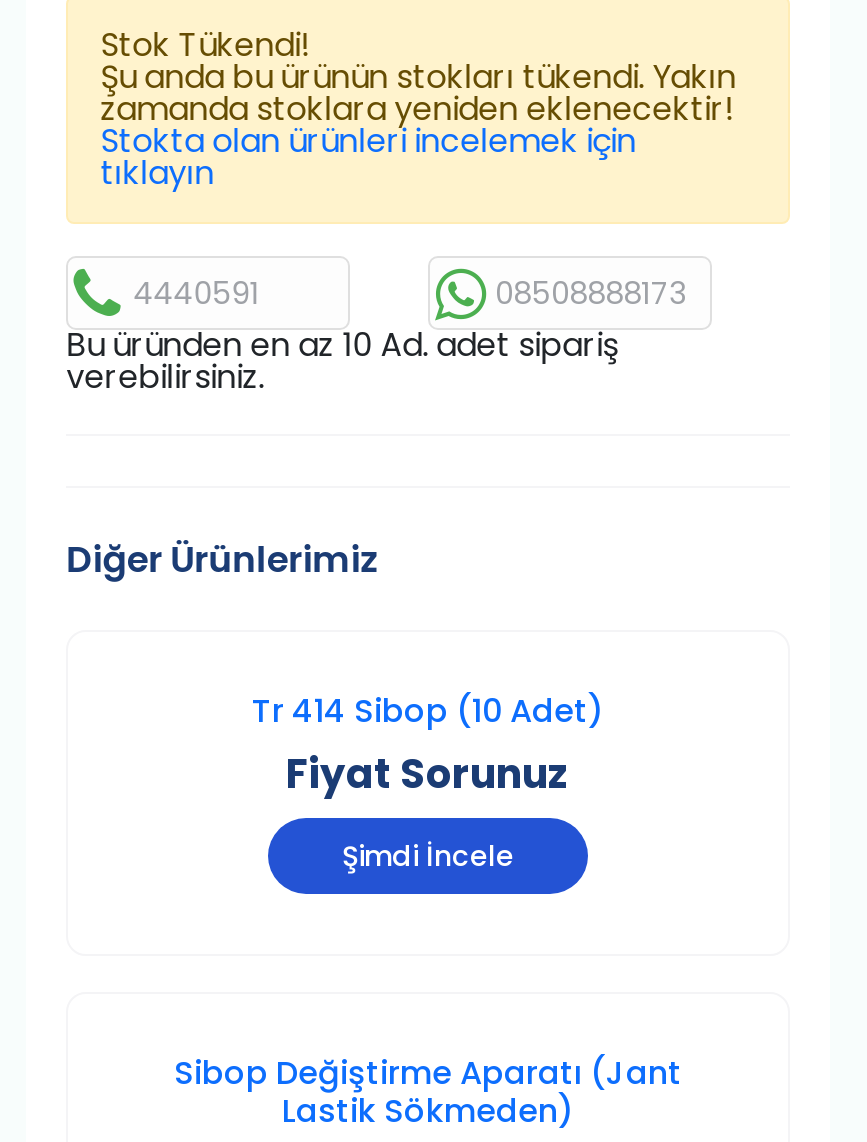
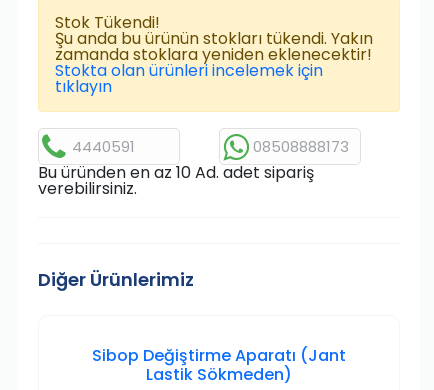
- Tr 414 Sibop (10 Adet)
- Fiyat Sorunuz
- Şimdi İncele
